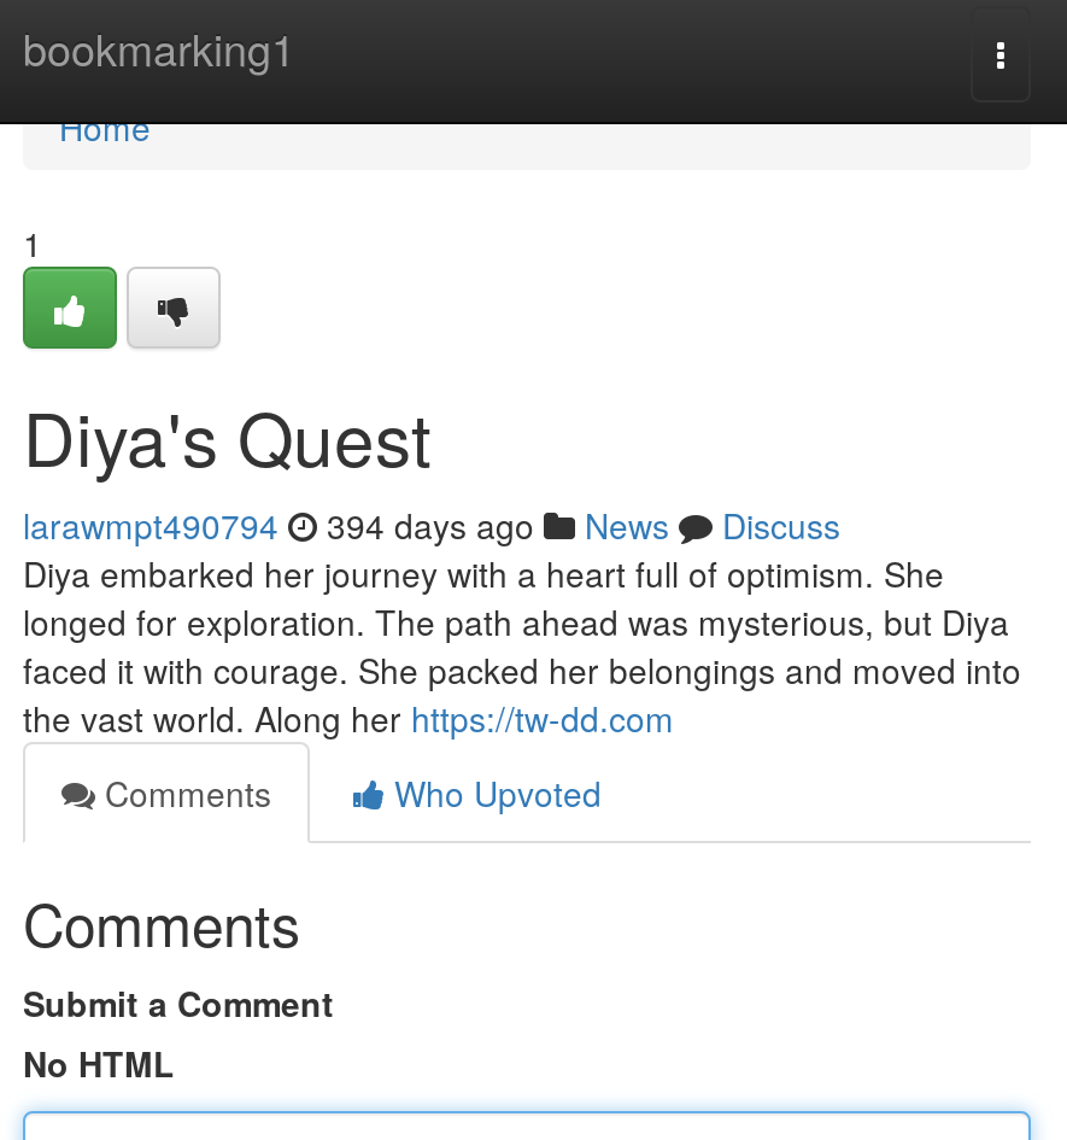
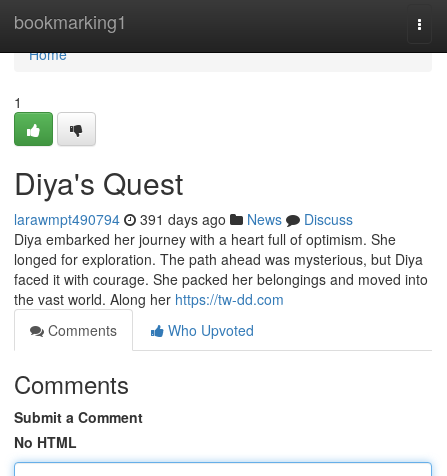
- larawmpt490794 394 days ago News Discuss
+ larawmpt490794 391 days ago News Discuss
